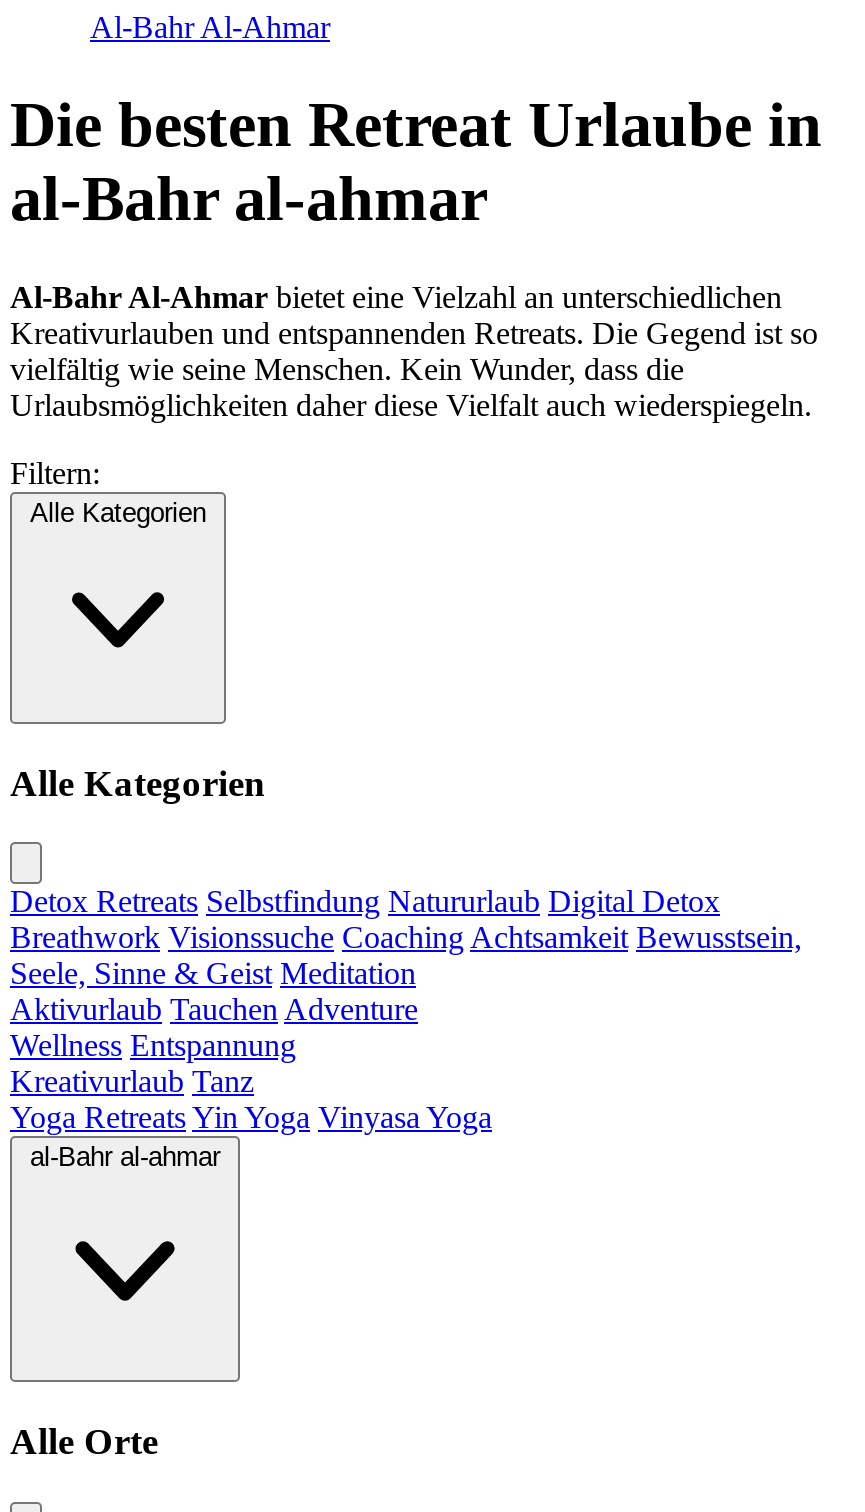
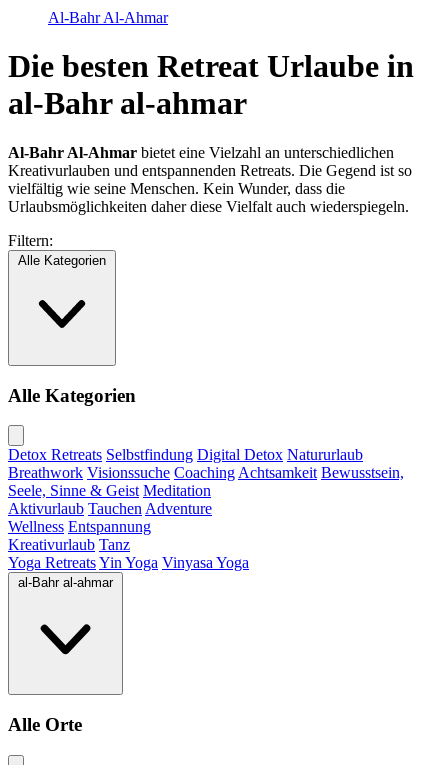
- Detox Retreats Selbstfindung Natururlaub Digital Detox
+ Detox Retreats Selbstfindung Digital Detox Natururlaub
